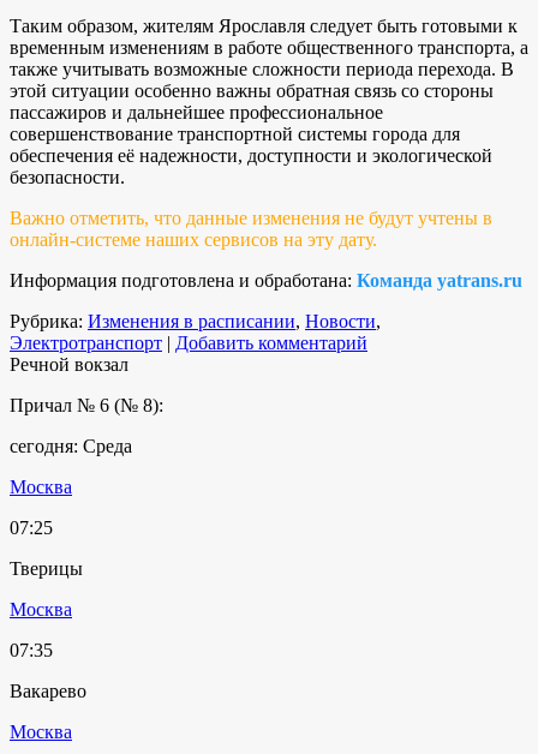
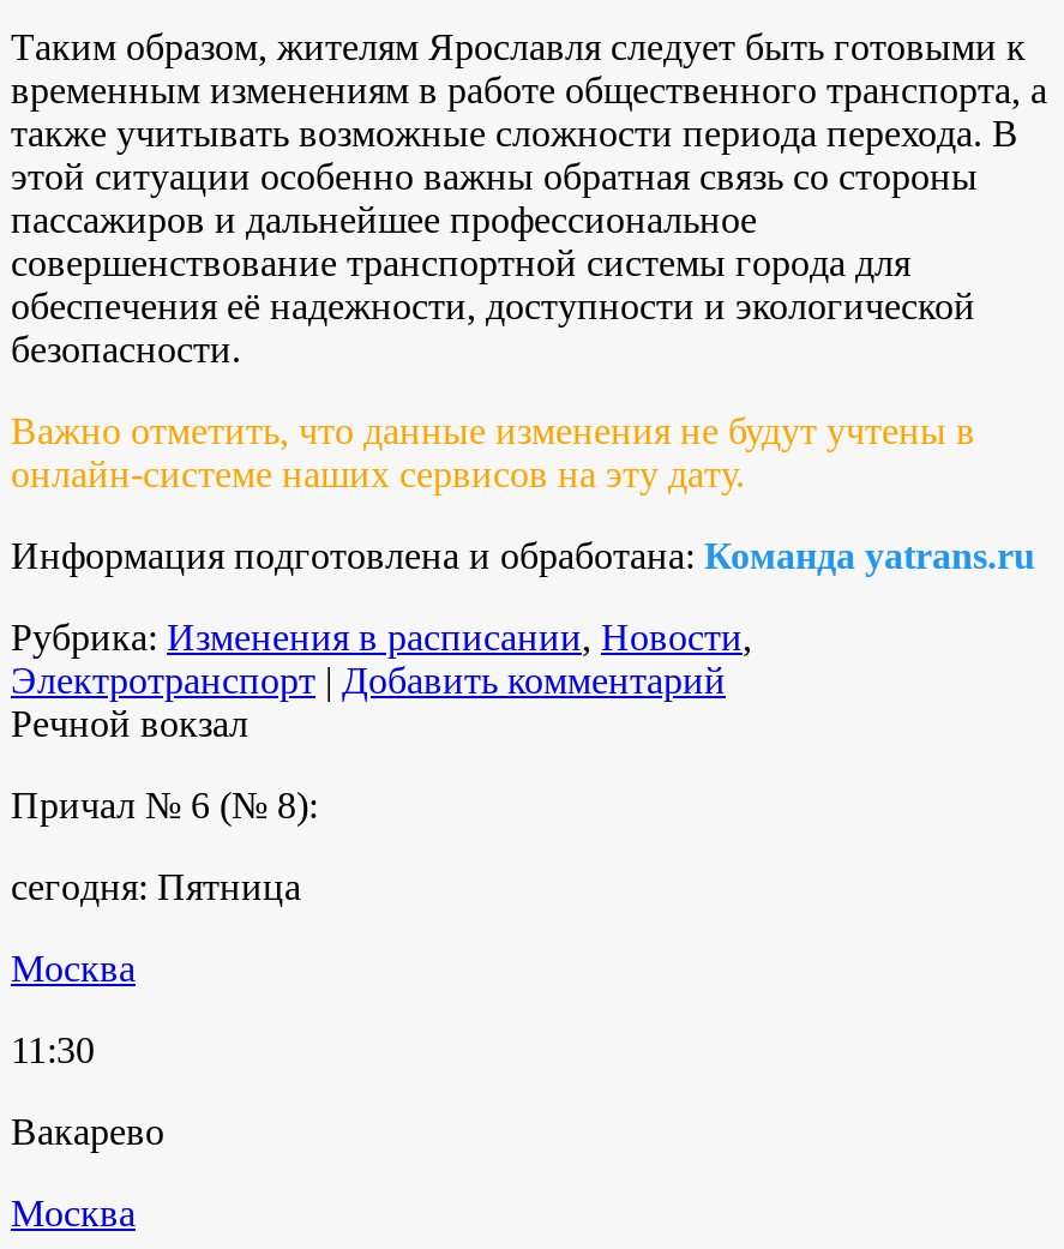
- сегодня: Среда
+ сегодня: Пятница

- 07:25
- Тверицы
- Москва
- 07:35
+ 11:30
